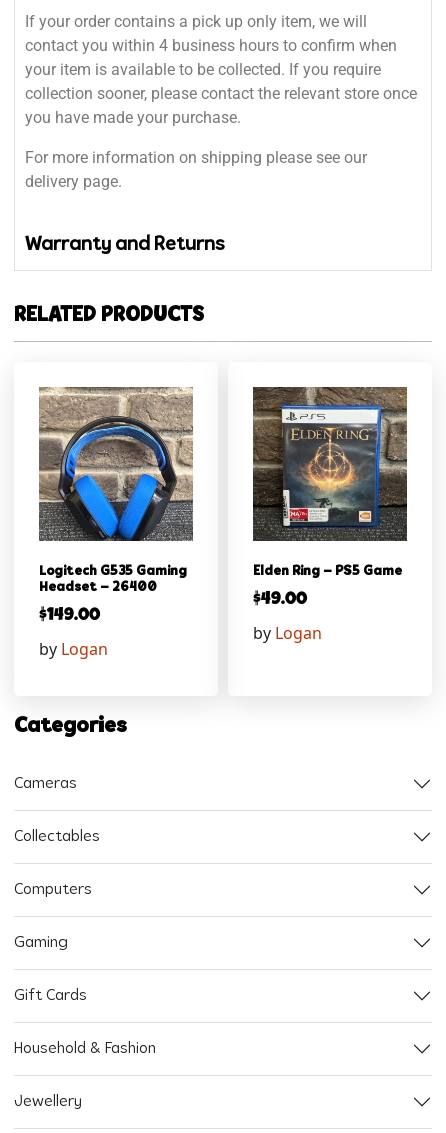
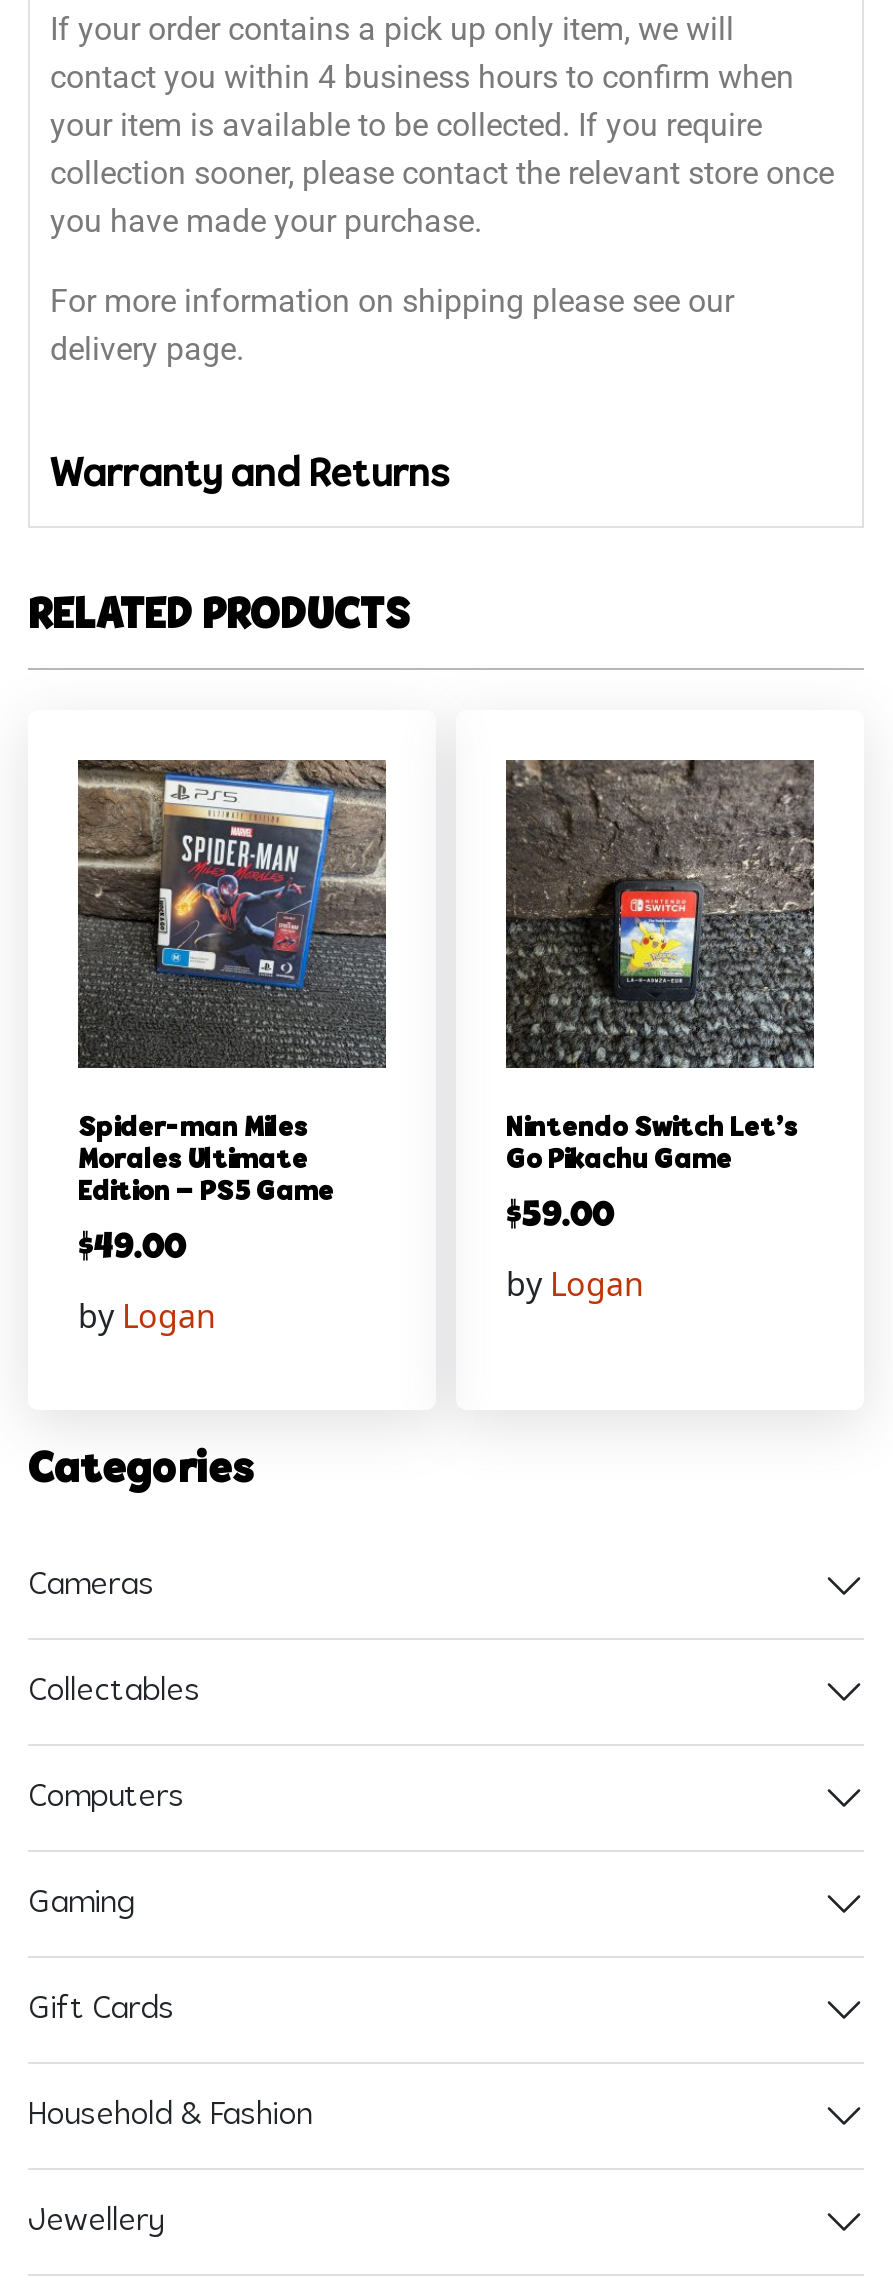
- [image]
- Logitech G535 Gaming
- Headset – 26400
+ [image]
+ Spider-man Miles
+ Morales Ultimate
+ Edition – PS5 Game

- [image]
- Elden Ring – PS5 Game
+ [image]
+ Nintendo Switch Let’s
+ Go Pikachu Game

- $49.00
+ $59.00

- $149.00
+ $49.00
